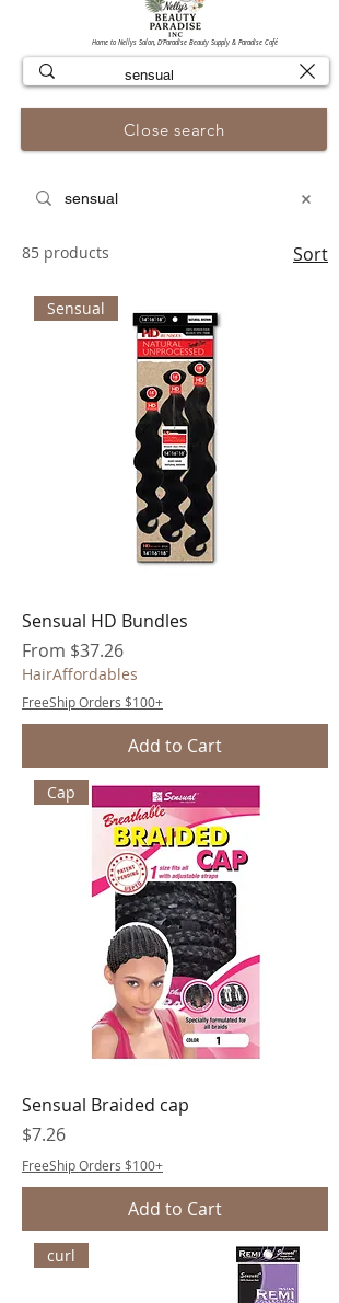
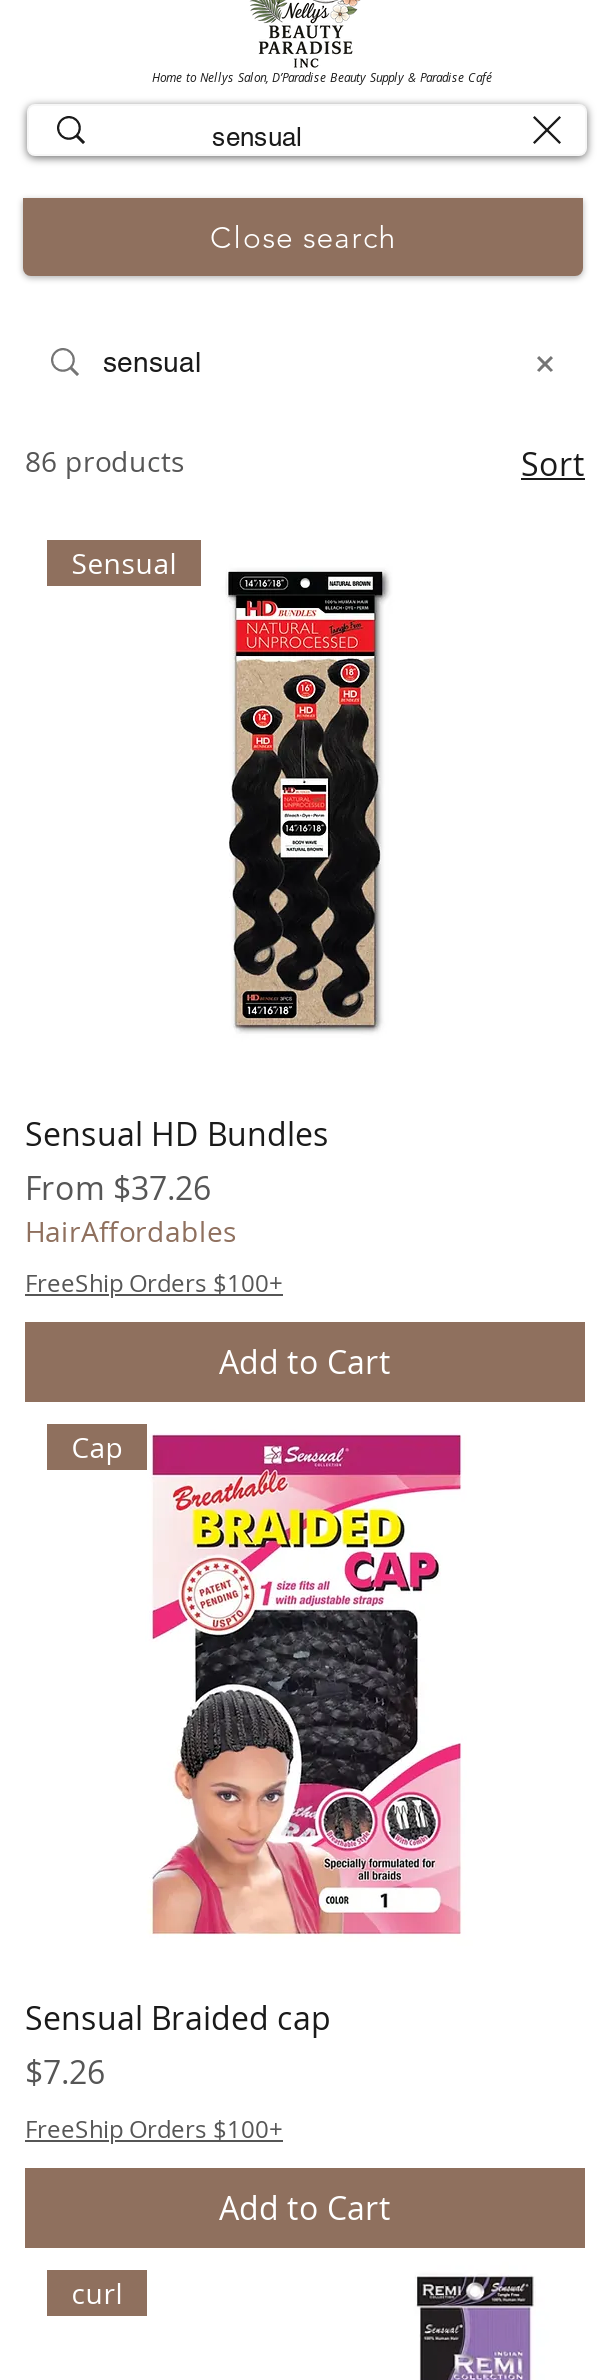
- 85 products
+ 86 products
